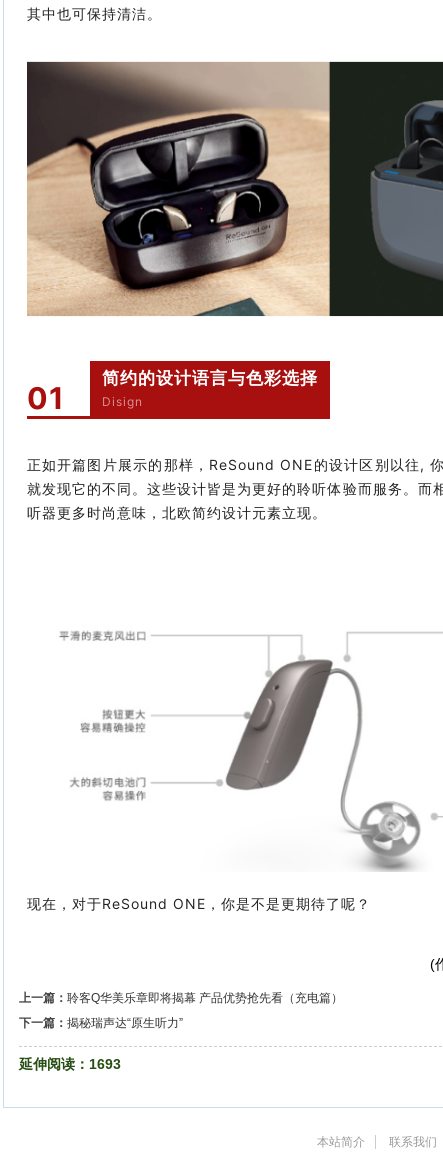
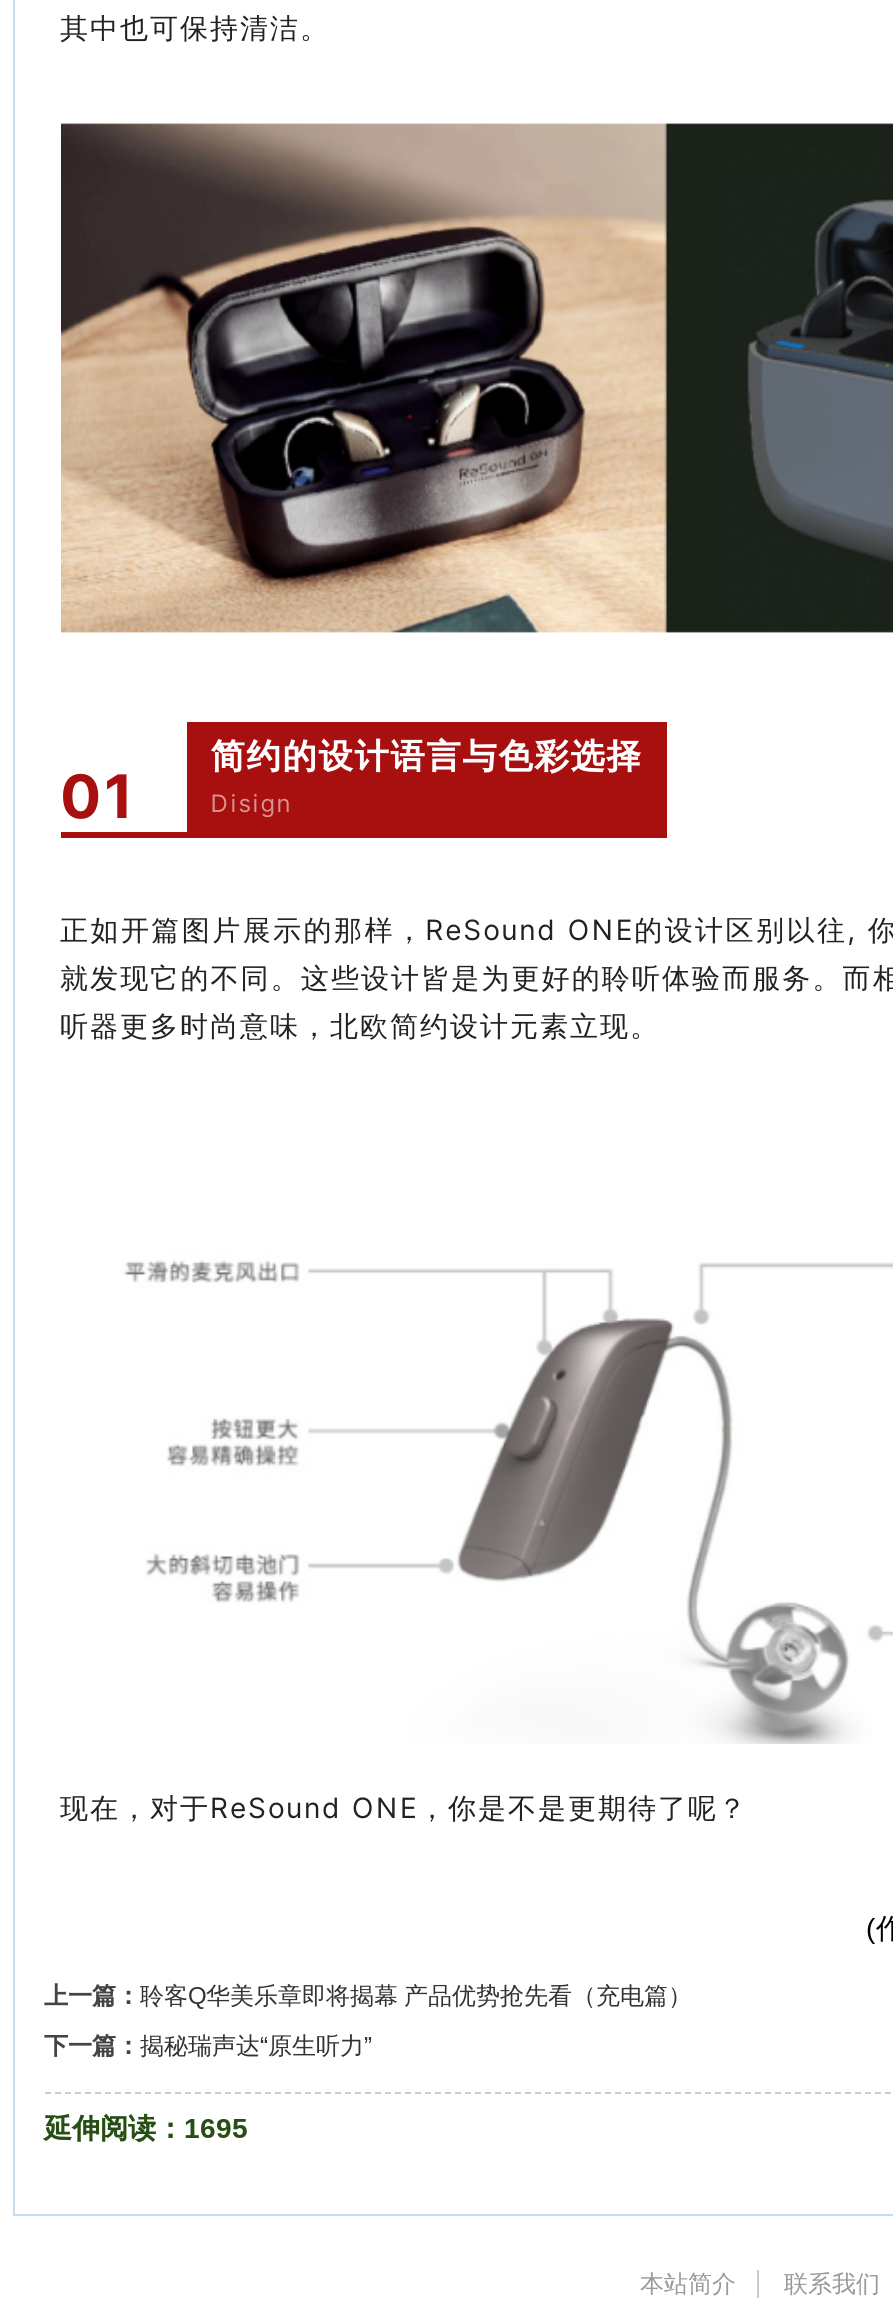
- 延伸阅读：1693
+ 延伸阅读：1695
